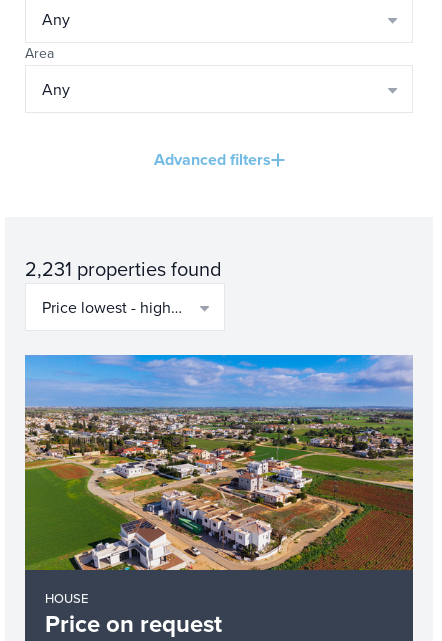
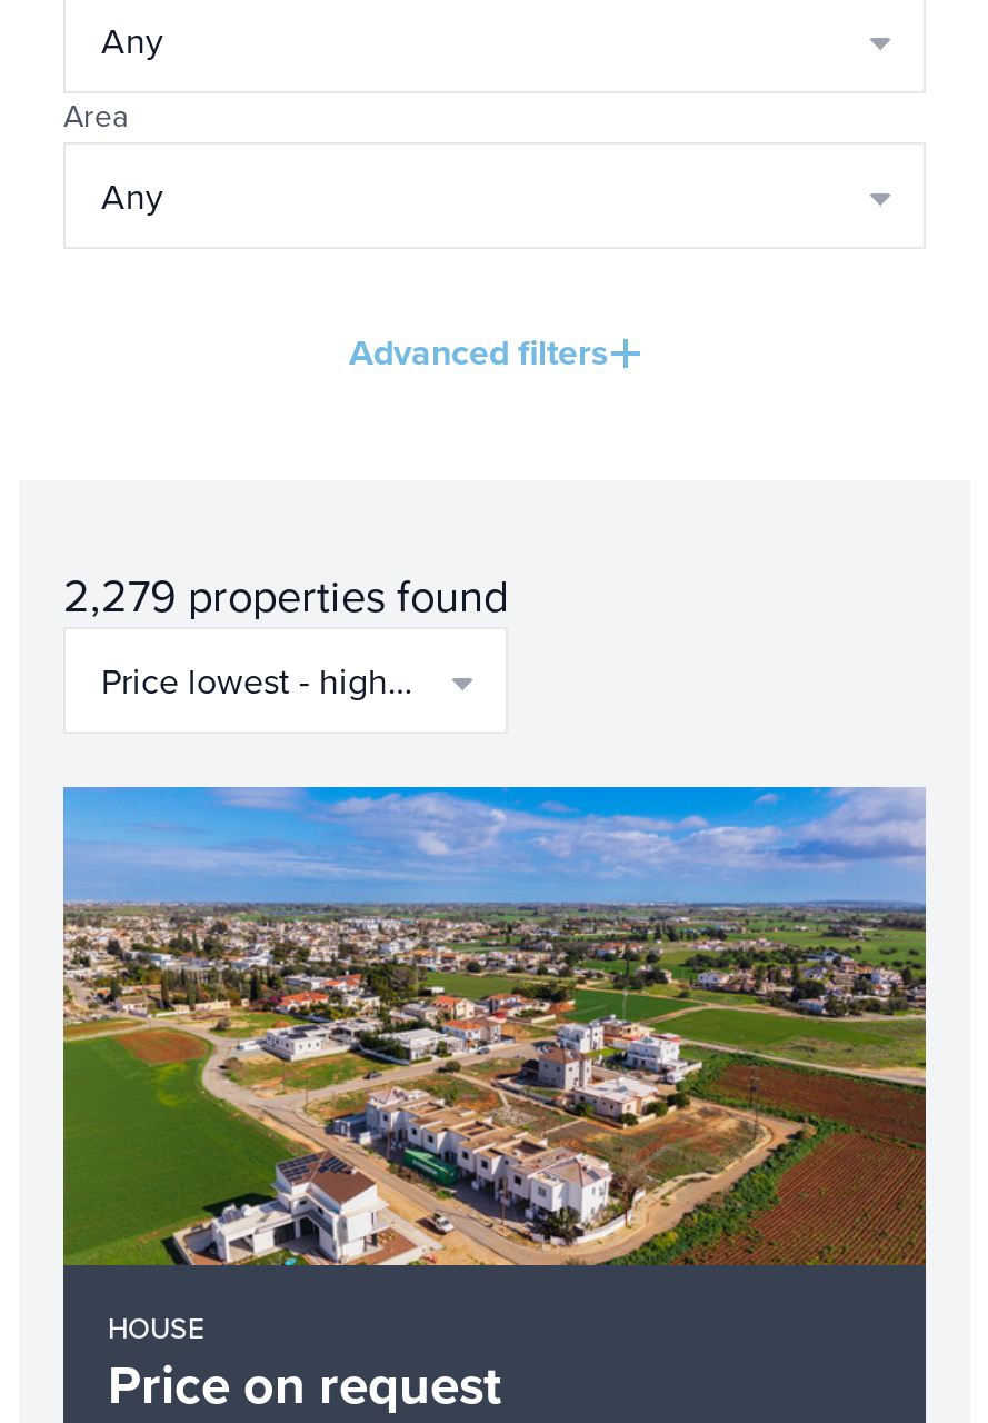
- 2,231 properties found
+ 2,279 properties found
